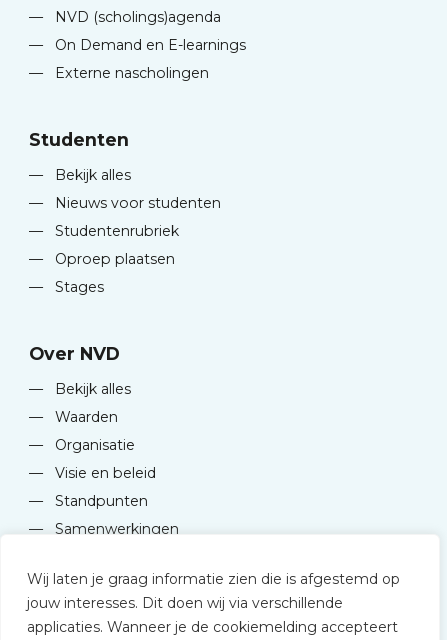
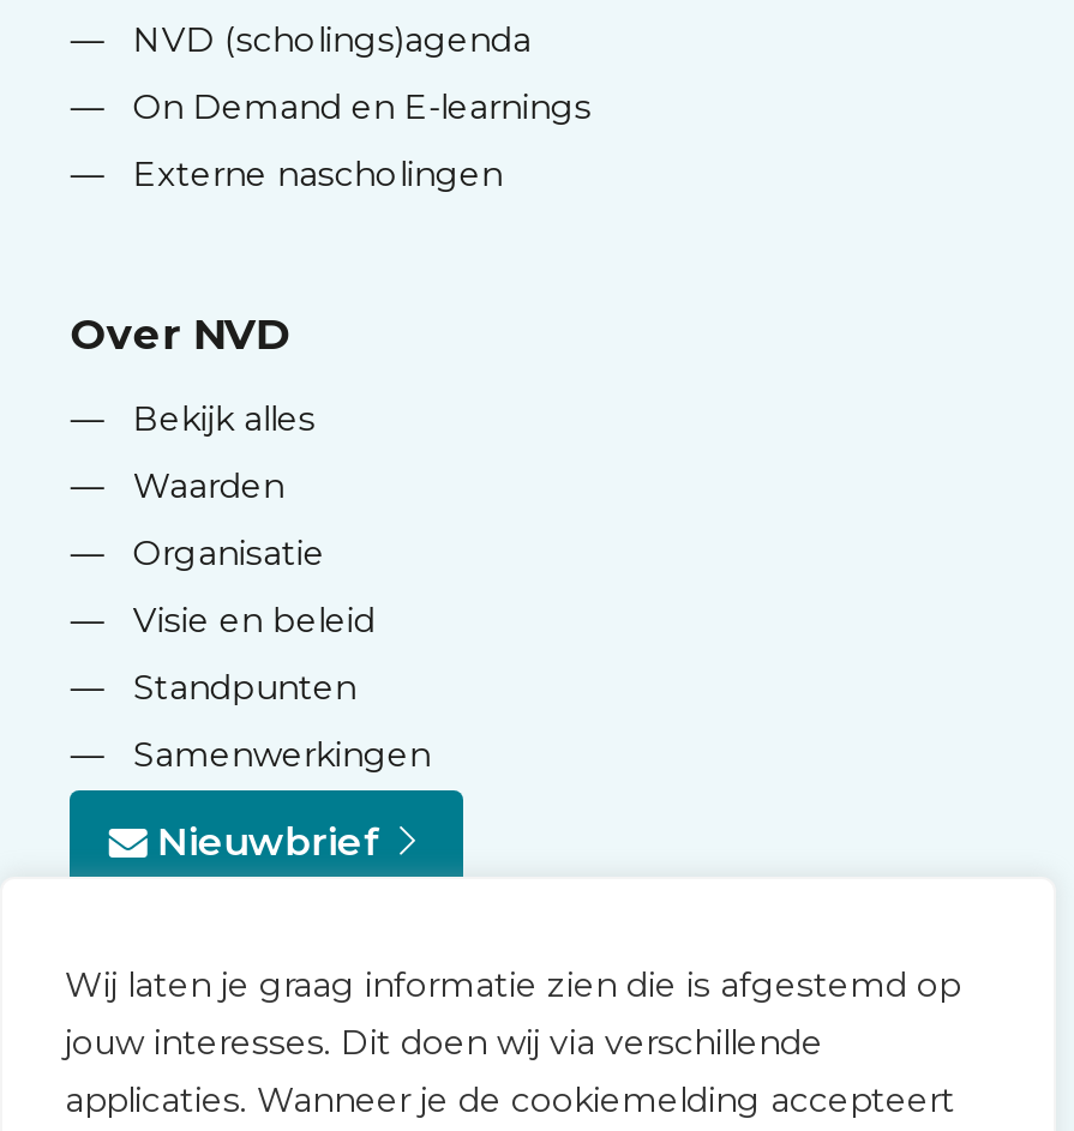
- Studenten
- — Bekijk alles
- — Nieuws voor studenten
- — Studentenrubriek
- — Oproep plaatsen
- — Stages

moved up: Over NVD | — Bekijk alles | — Waarden | — Organisatie | — Visie en beleid | — Standpunten | — Samenwerkingen

+ Nieuwbrief
